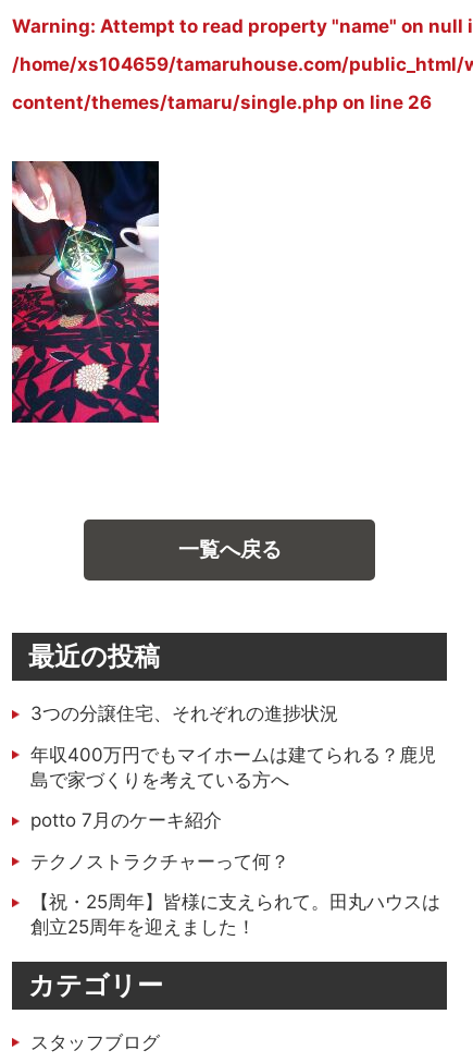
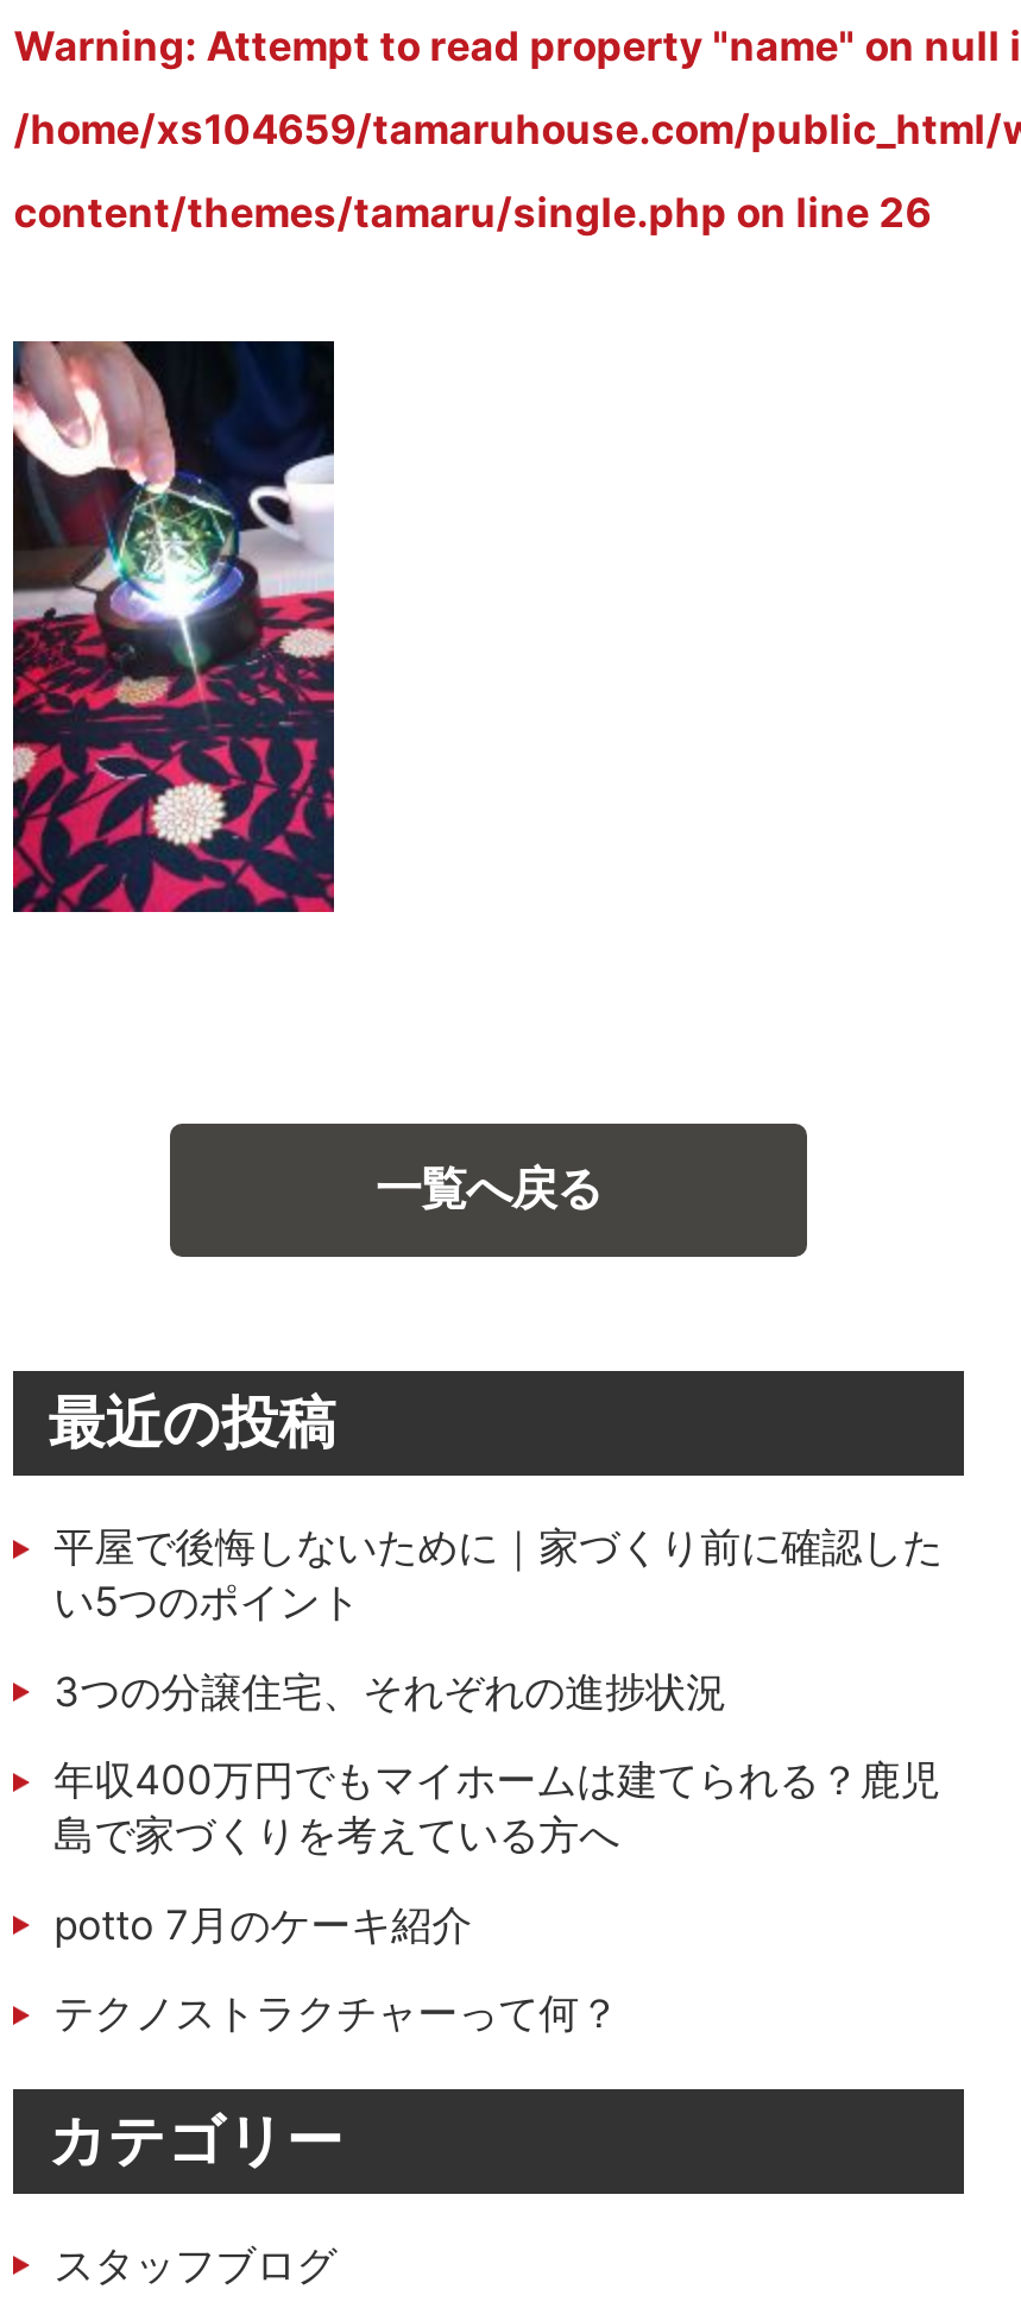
+ 平屋で後悔しないために｜家づくり前に確認した
+ い5つのポイント

moved down: 3つの分譲住宅、それぞれの進捗状況 | 年収400万円でもマイホームは建てられる？鹿児 | 島で家づくりを考えている方へ | potto 7月のケーキ紹介 | テクノストラクチャーって何？

- 【祝・25周年】皆様に支えられて。田丸ハウスは
- 創立25周年を迎えました！
